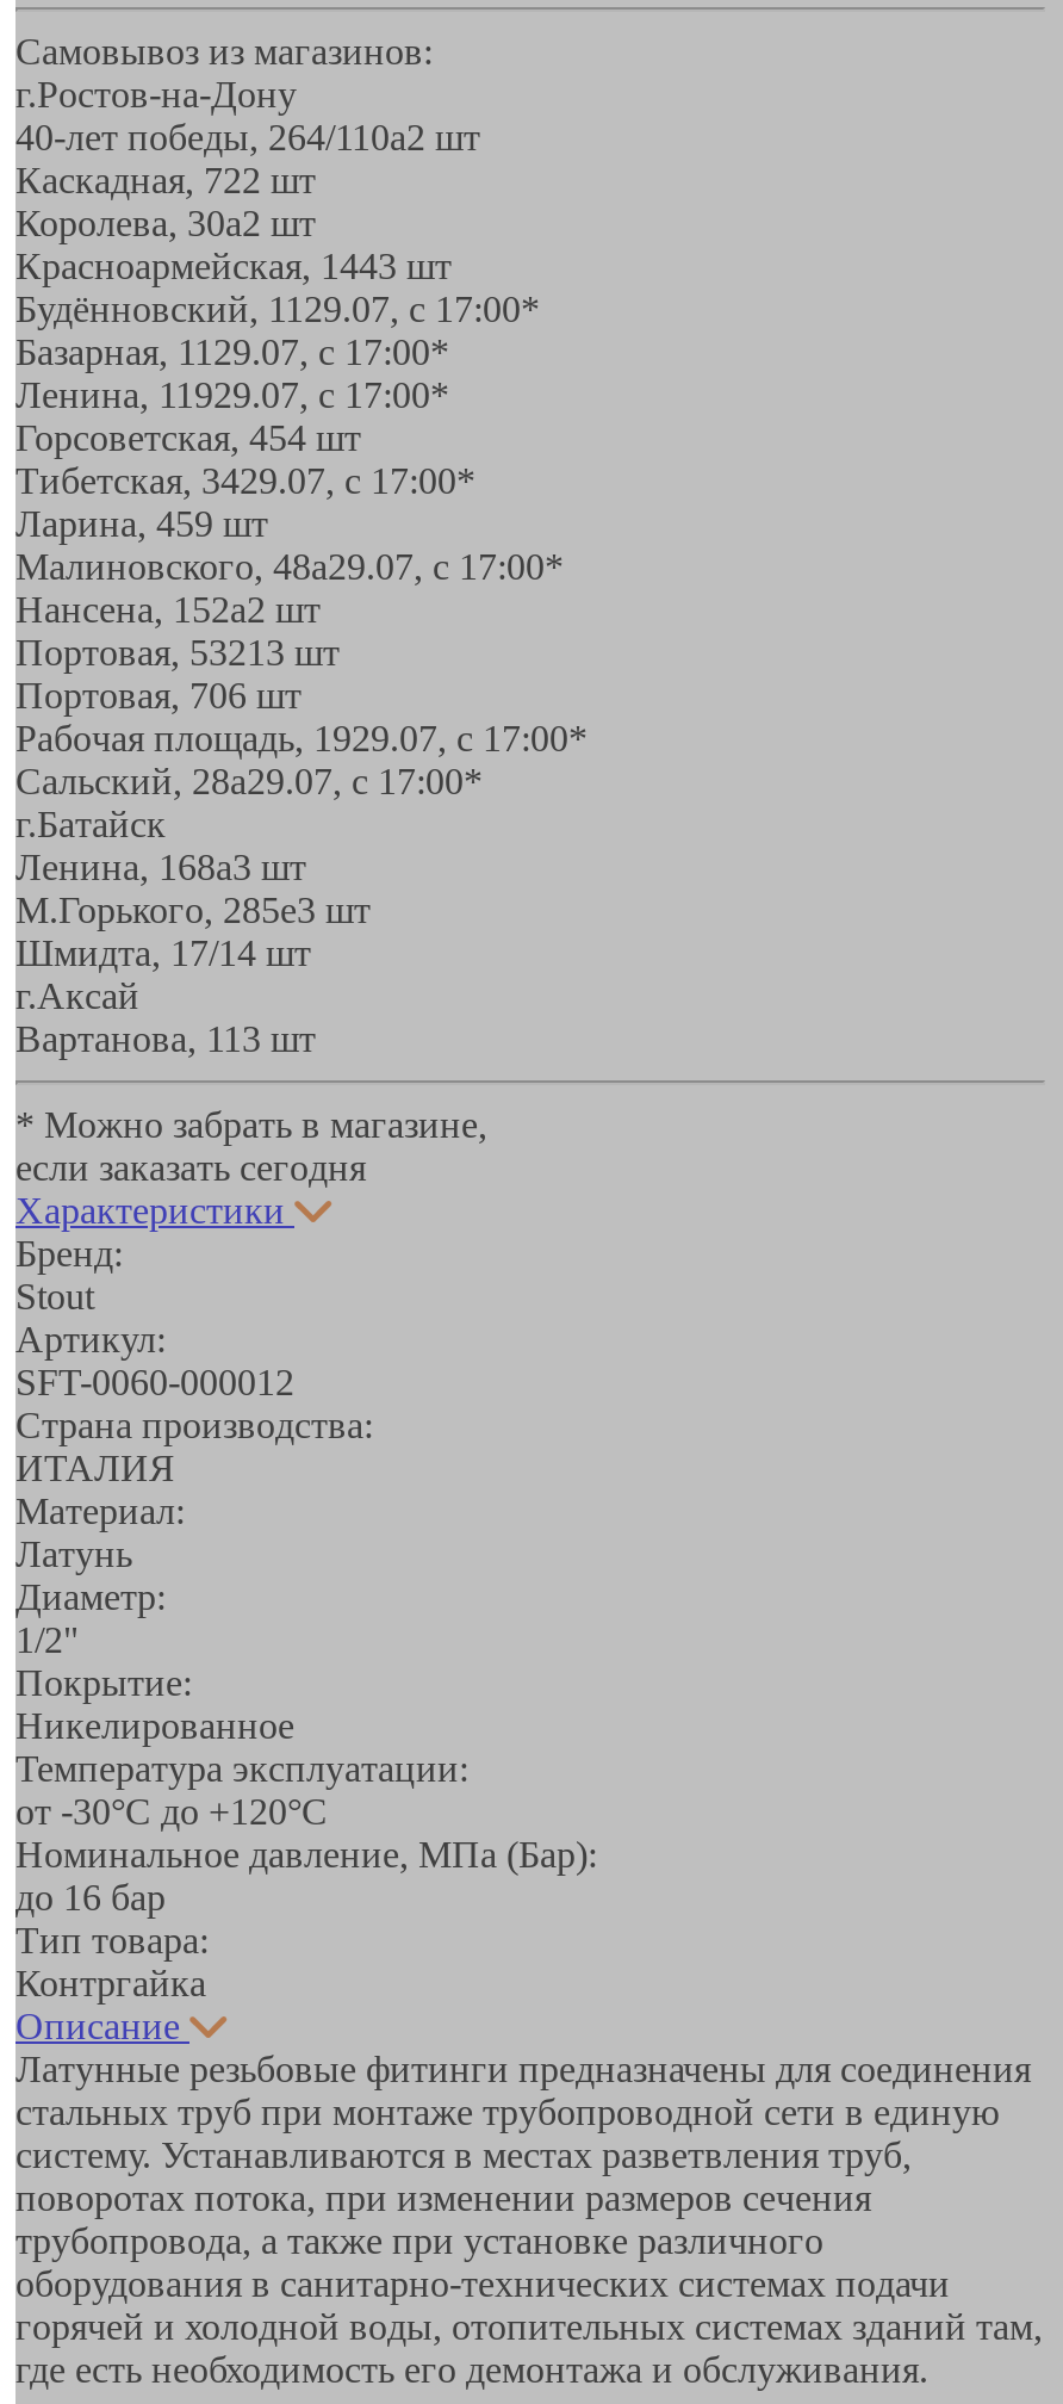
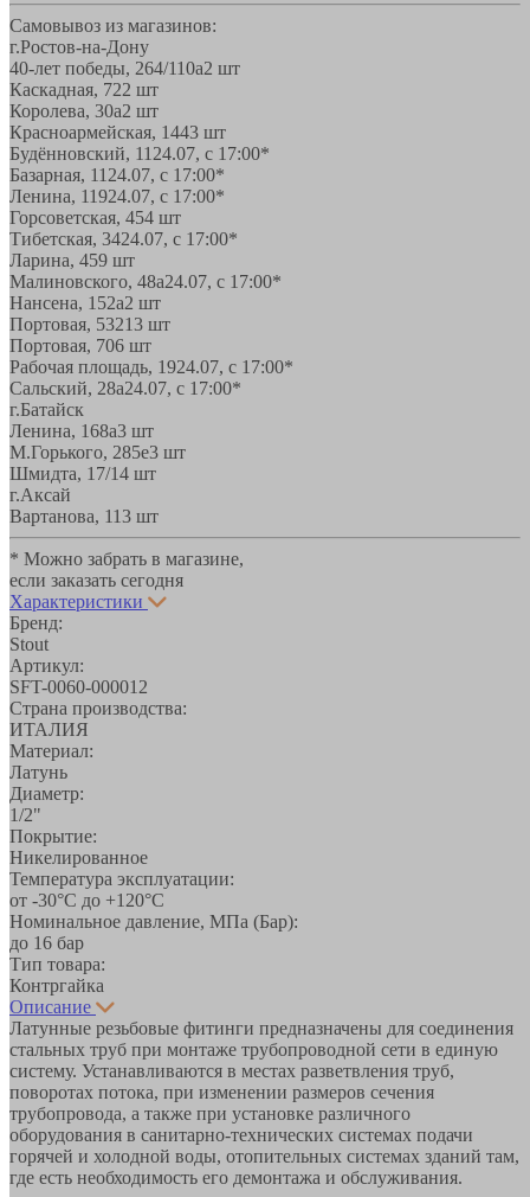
- Будённовский, 11 29.07, с 17:00*
+ Будённовский, 11 24.07, с 17:00*

- Базарная, 11 29.07, с 17:00*
+ Базарная, 11 24.07, с 17:00*

- Ленина, 11929.07, с 17:00*
+ Ленина, 11924.07, с 17:00*

- Тибетская, 3429.07, с 17:00*
+ Тибетская, 3424.07, с 17:00*

- Малиновского, 48а29.07, с 17:00*
+ Малиновского, 48а24.07, с 17:00*

- Рабочая площадь, 1929.07, с 17:00*
+ Рабочая площадь, 1924.07, с 17:00*

- Сальский, 28a29.07, с 17:00*
+ Сальский, 28a24.07, с 17:00*
